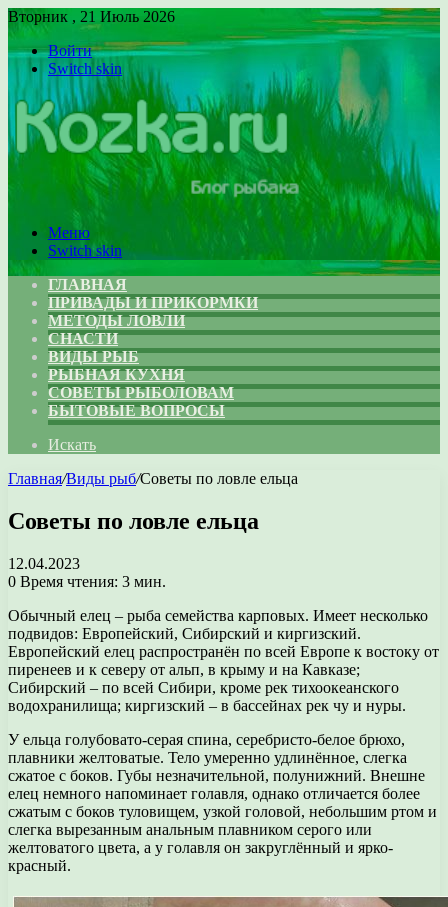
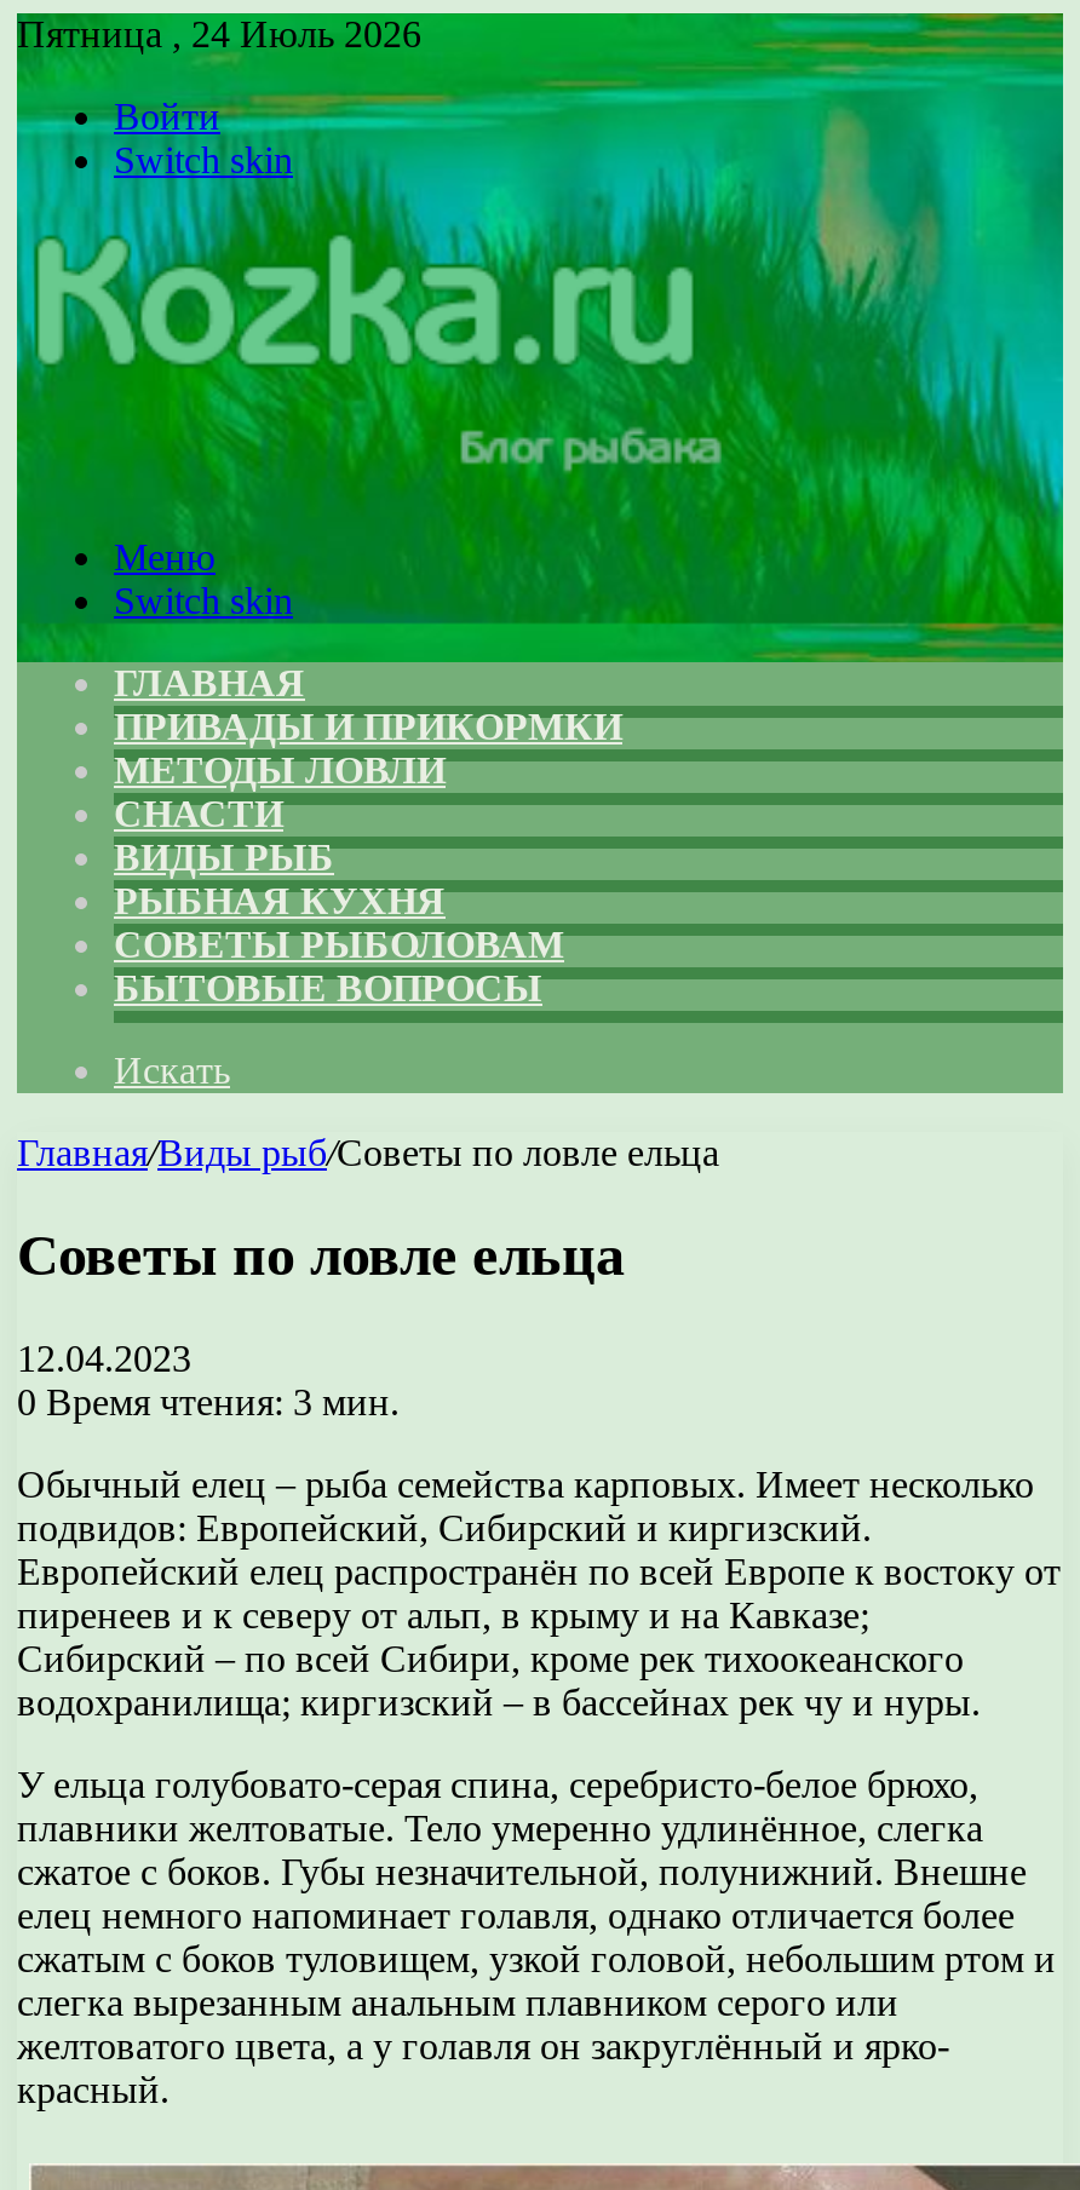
- Вторник , 21 Июль 2026
+ Пятница , 24 Июль 2026
